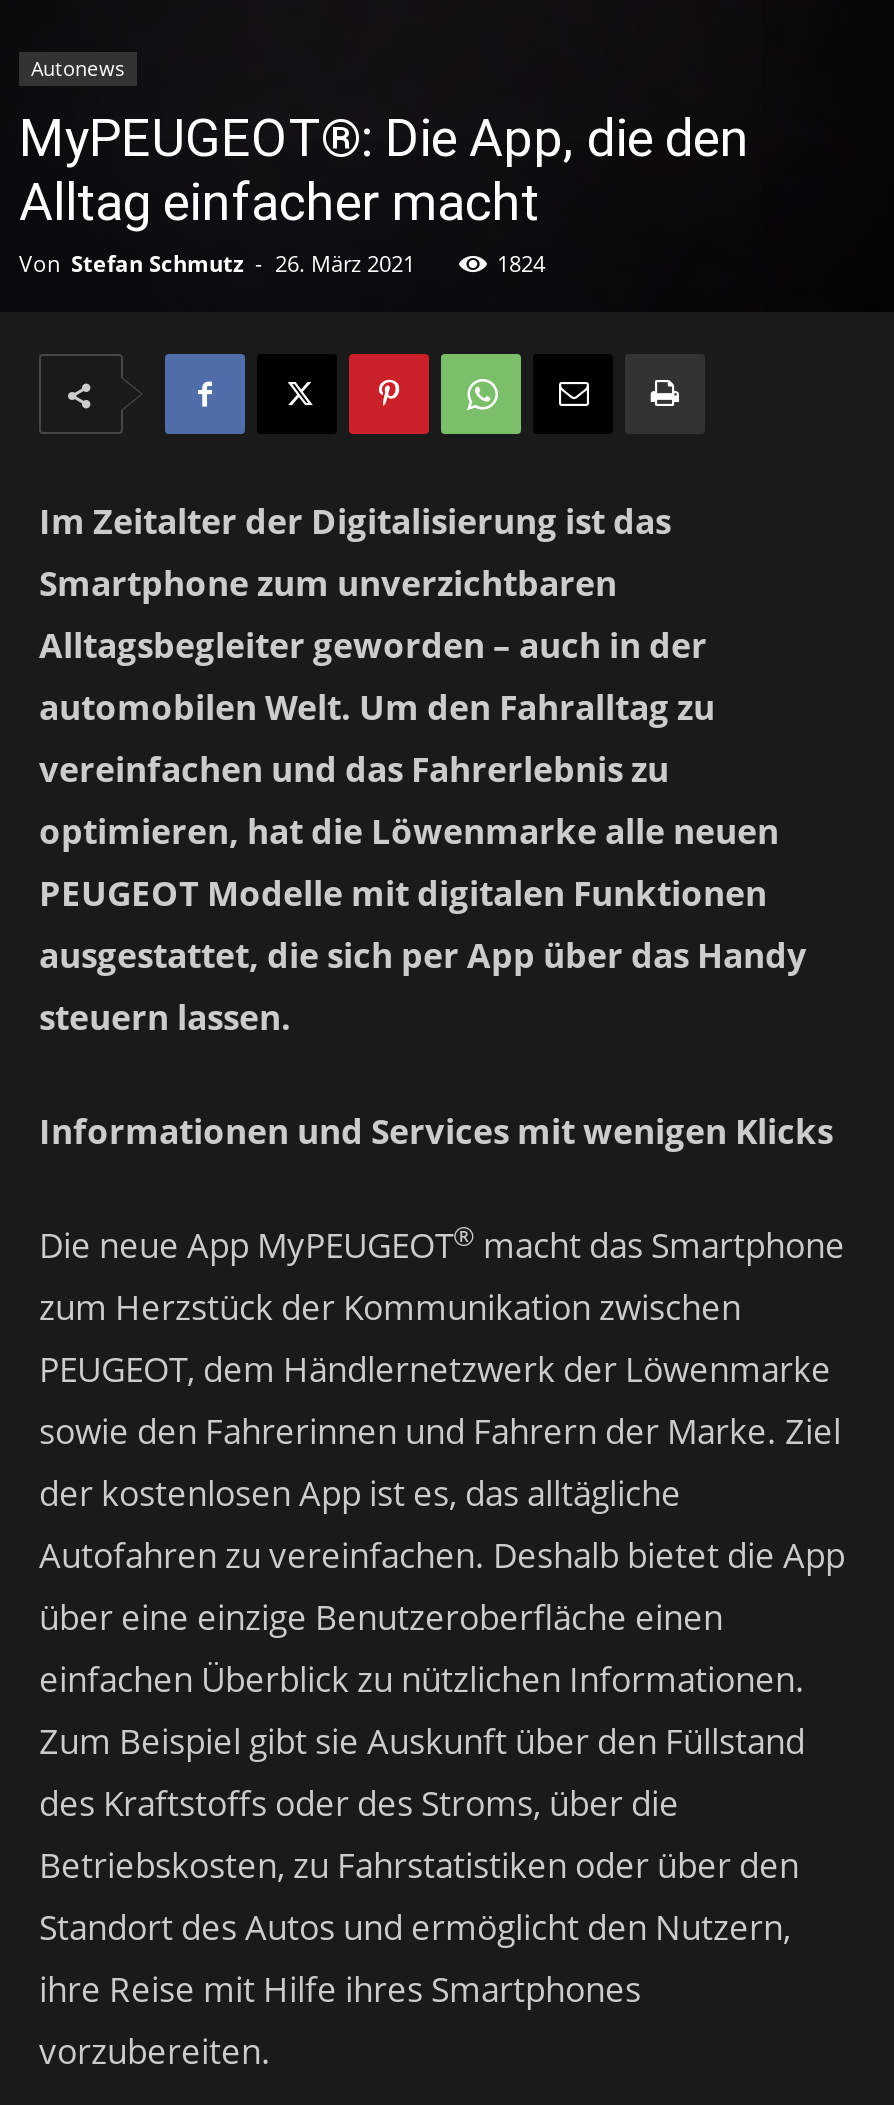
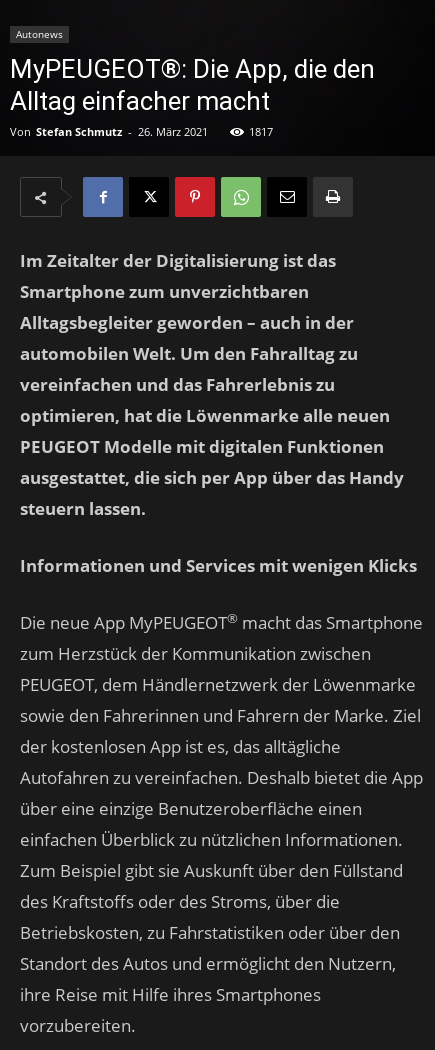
- 1824
+ 1817
